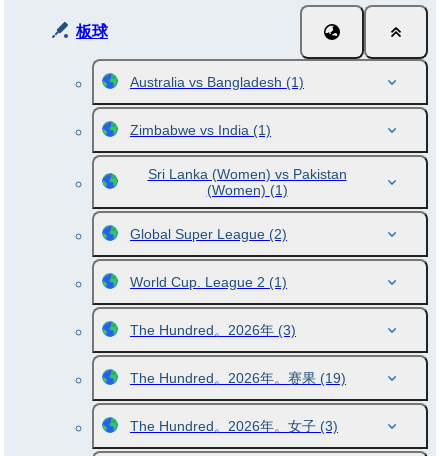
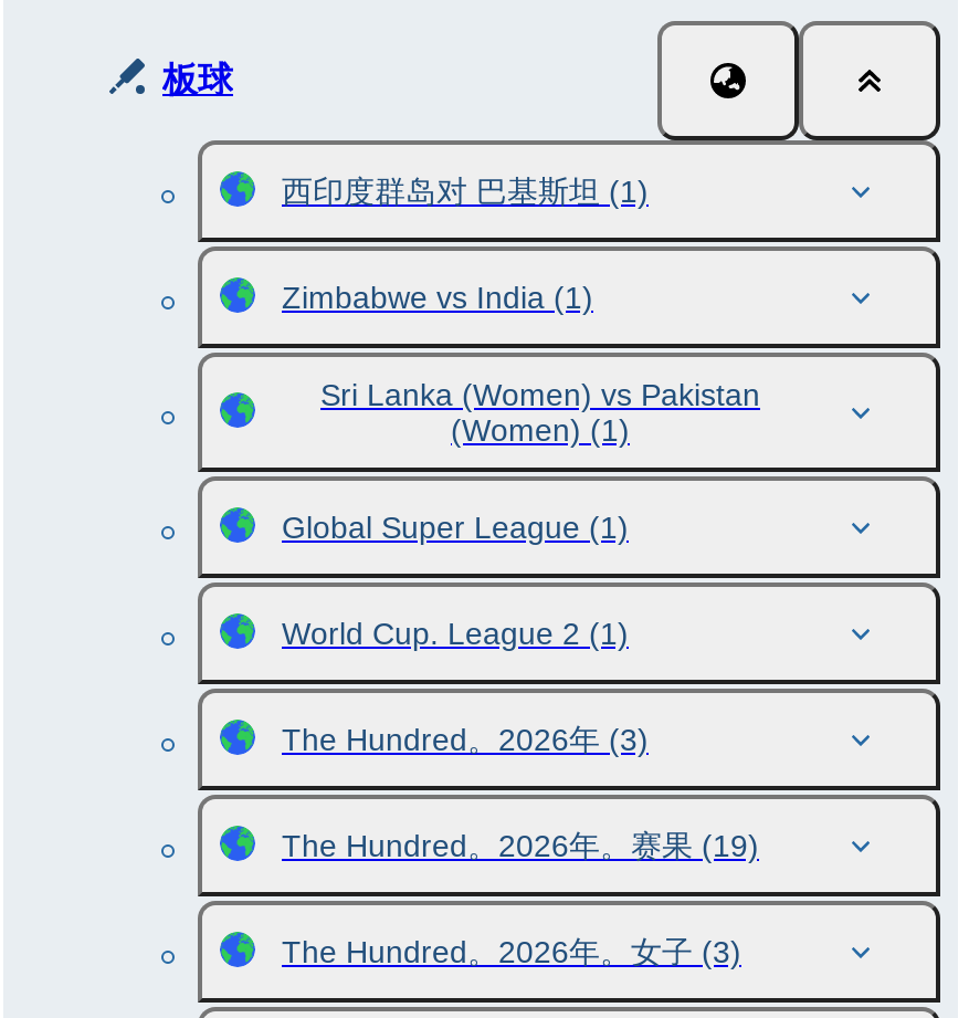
- Australia vs Bangladesh (1)
+ 西印度群岛对 巴基斯坦(1)

- Global Super League (2)
+ Global Super League (1)
